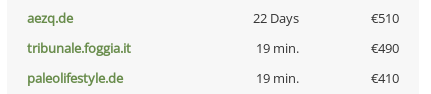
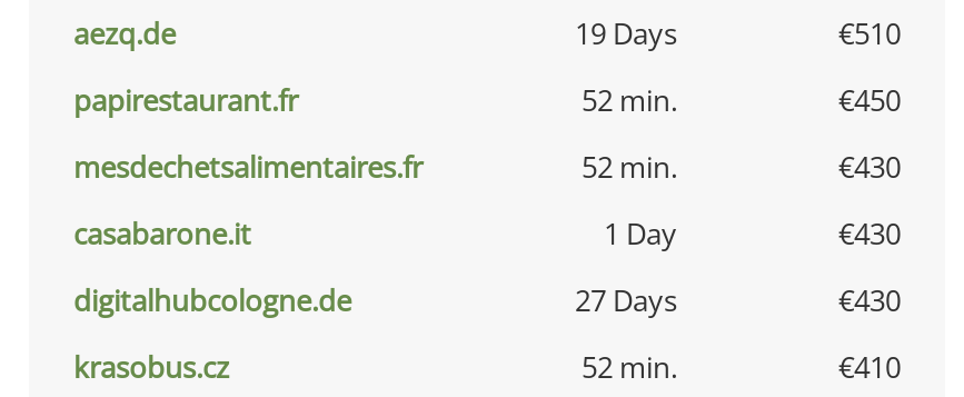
- 22 Days
+ 19 Days

- tribunale.foggia.it
- 19 min.
- €490
- paleolifestyle.de
- 19 min.
+ papirestaurant.fr
+ 52 min.
+ €450
+ mesdechetsalimentaires.fr
+ 52 min.
+ €430
+ casabarone.it
+ 1 Day
+ €430
+ digitalhubcologne.de
+ 27 Days
+ €430
+ krasobus.cz
+ 52 min.
